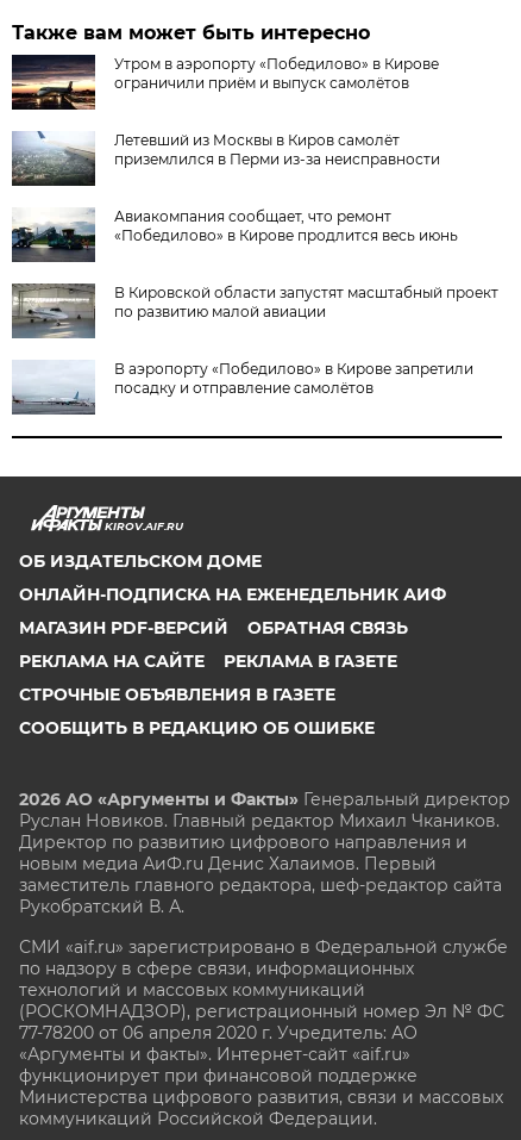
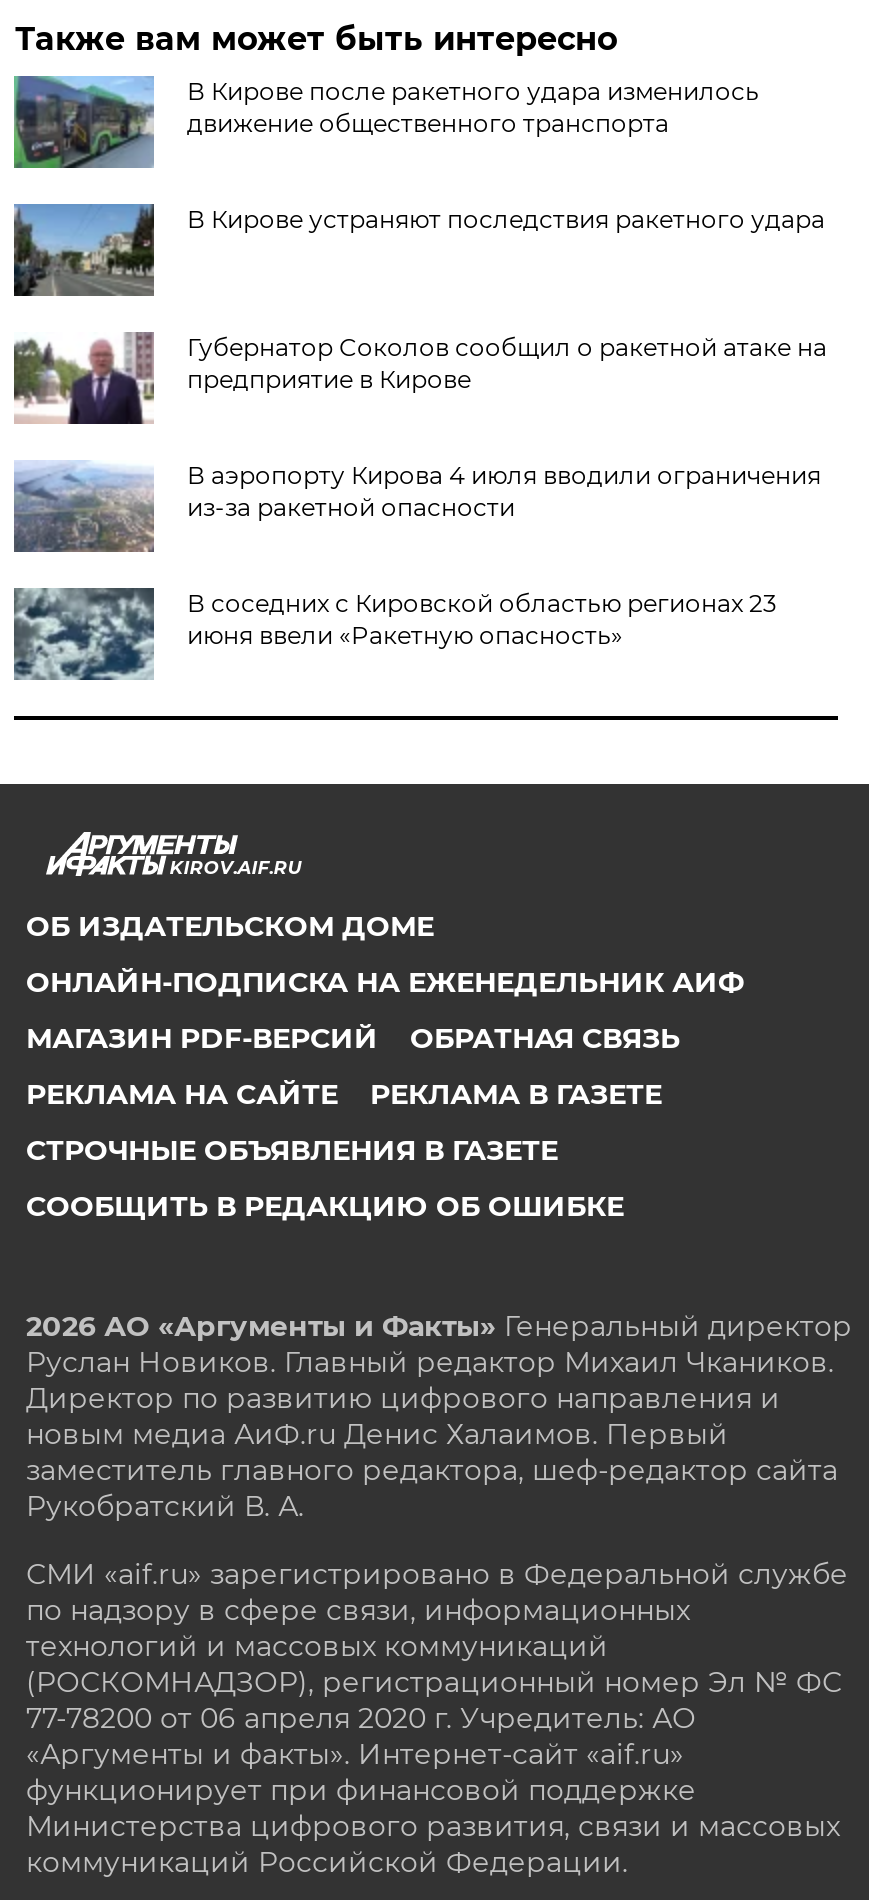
- [image]
- Утром в аэропорту «Победилово» в Кирове
- ограничили приём и выпуск самолётов
+ [image]
+ В Кирове после ракетного удара изменилось
+ движение общественного транспорта

- [image]
- Летевший из Москвы в Киров самолёт
- приземлился в Перми из-за неисправности
+ [image]
+ В Кирове устраняют последствия ракетного удара

- [image]
- Авиакомпания сообщает, что ремонт
- «Победилово» в Кирове продлится весь июнь
+ [image]
+ Губернатор Соколов сообщил о ракетной атаке на
+ предприятие в Кирове

- [image]
- В Кировской области запустят масштабный проект
- по развитию малой авиации
+ [image]
+ В аэропорту Кирова 4 июля вводили ограничения
+ из-за ракетной опасности

- [image]
- В аэропорту «Победилово» в Кирове запретили
- посадку и отправление самолётов
+ [image]
+ В соседних с Кировской областью регионах 23
+ июня ввели «Ракетную опасность»
